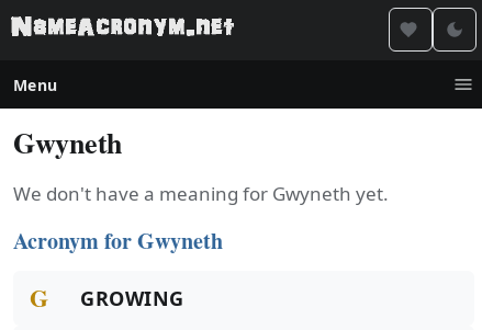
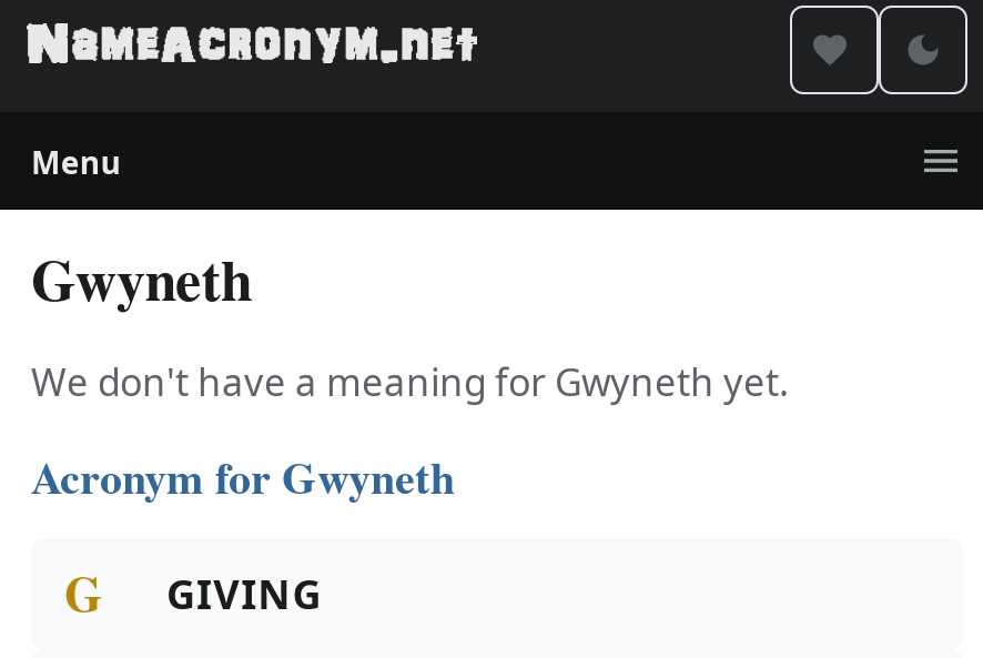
- GROWING
+ GIVING
